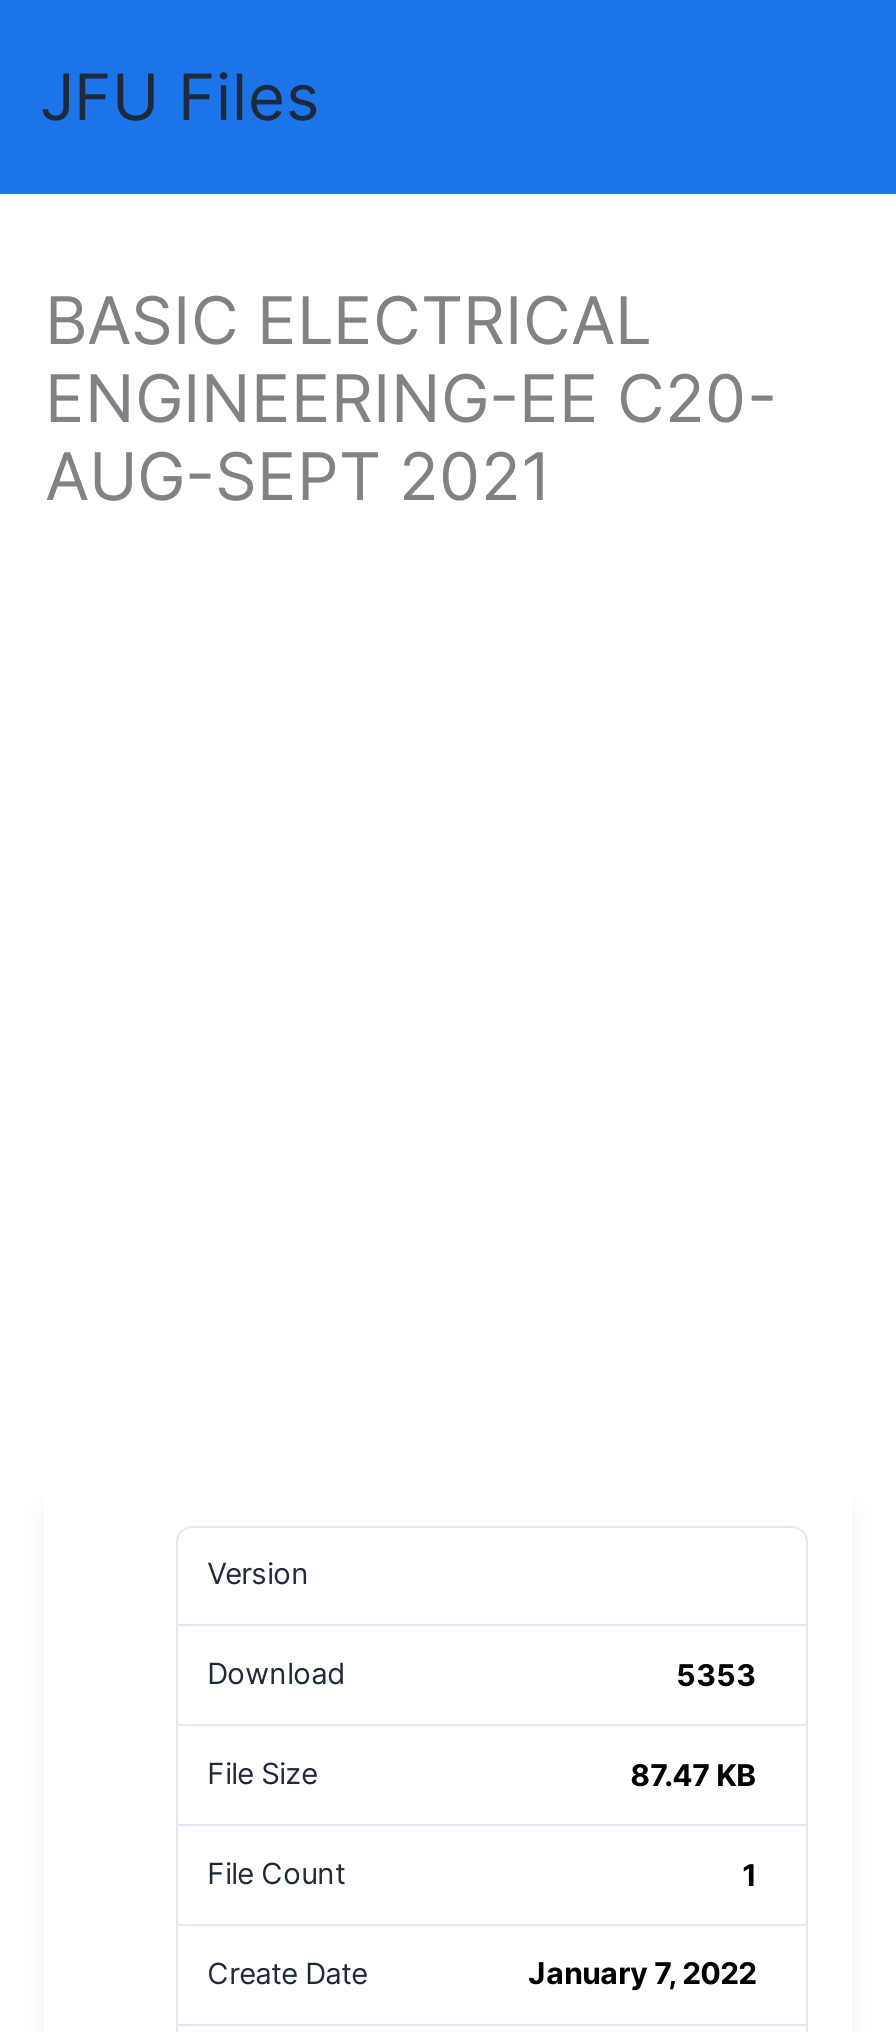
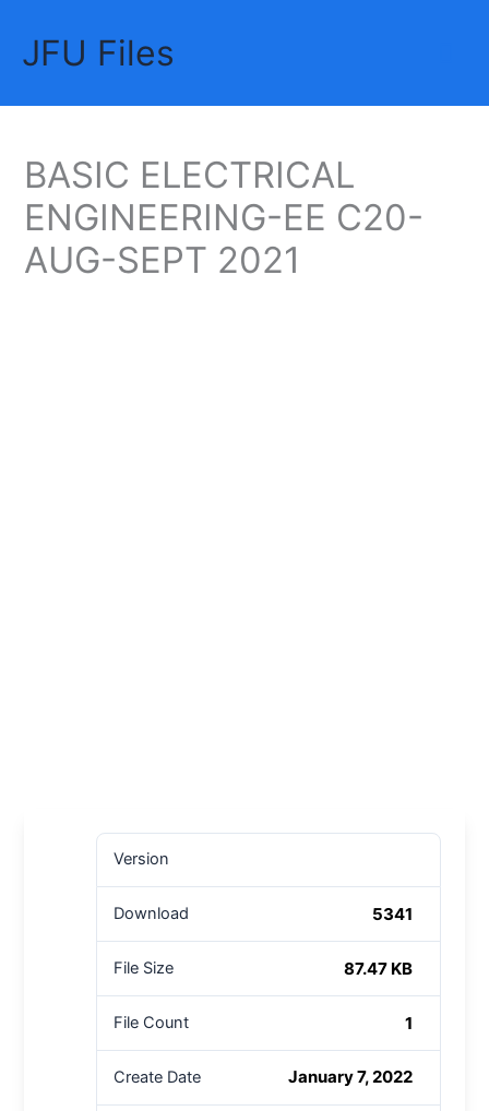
- 5353
+ 5341
